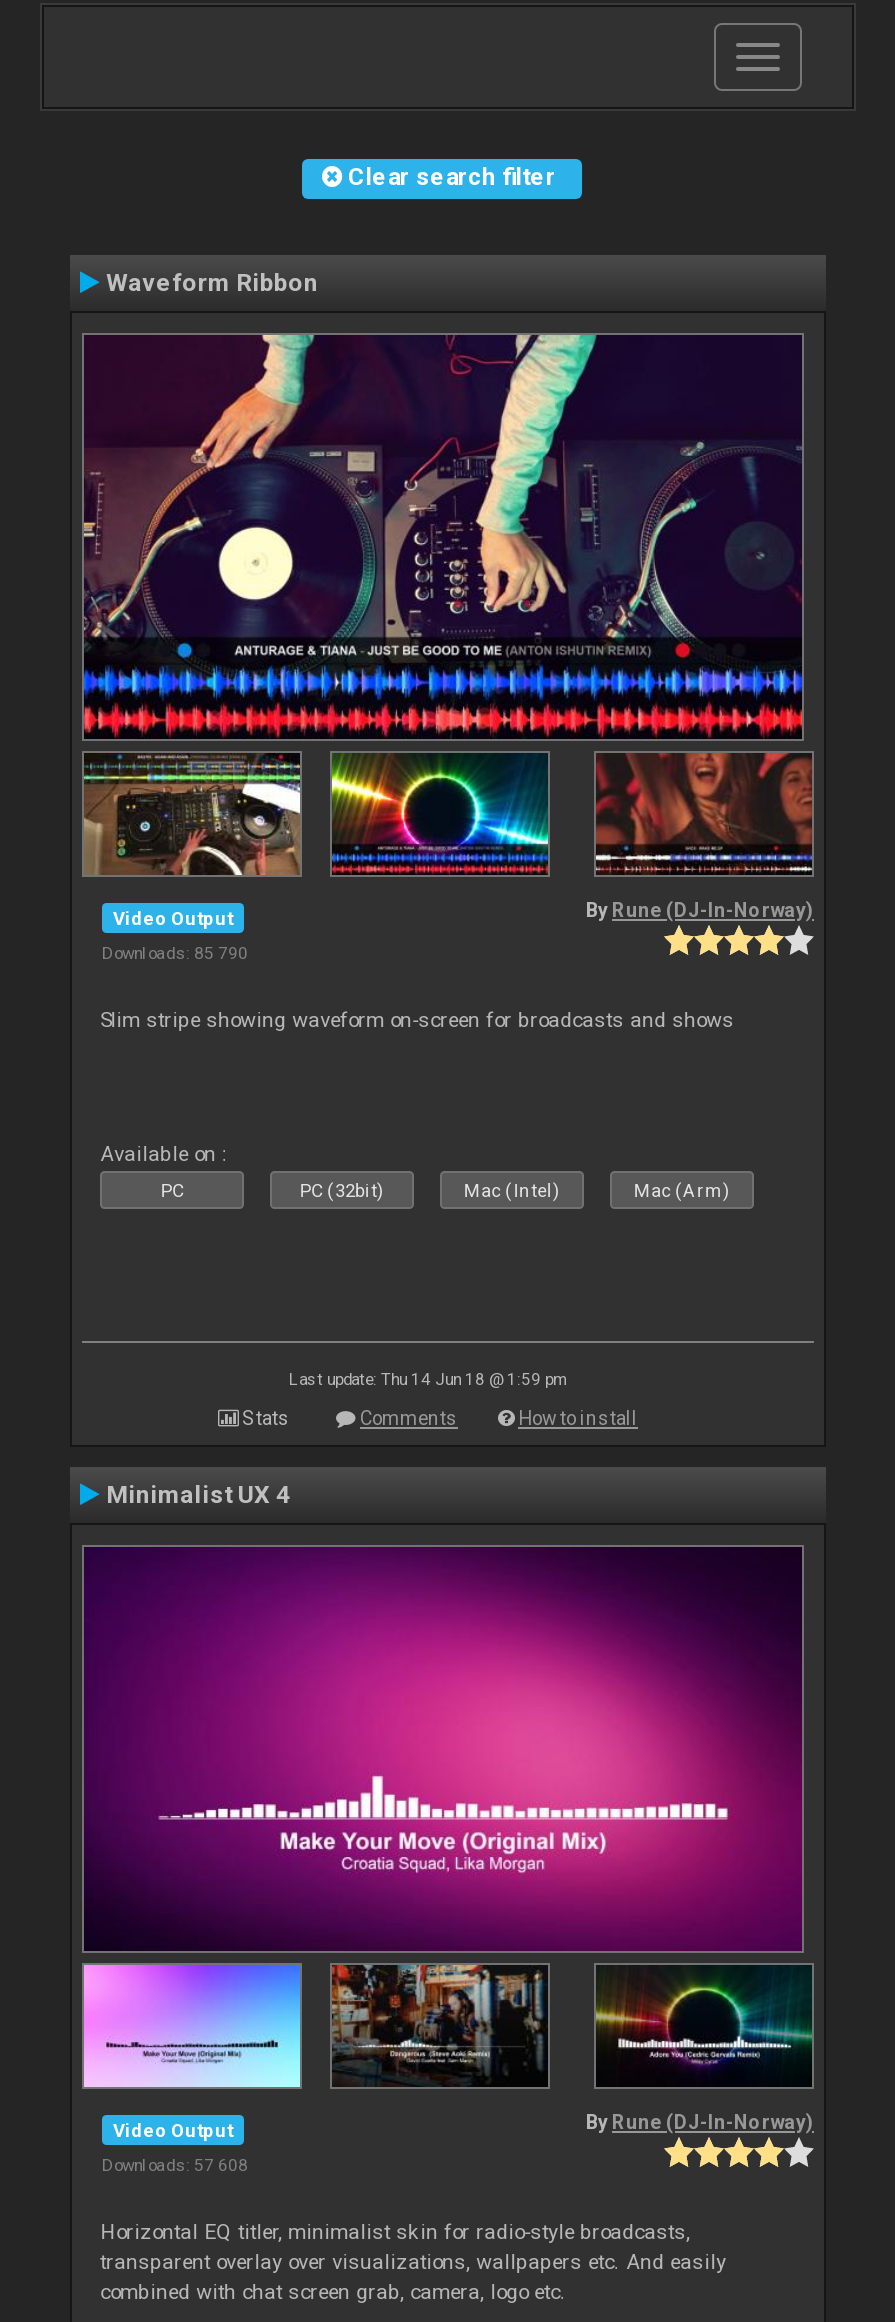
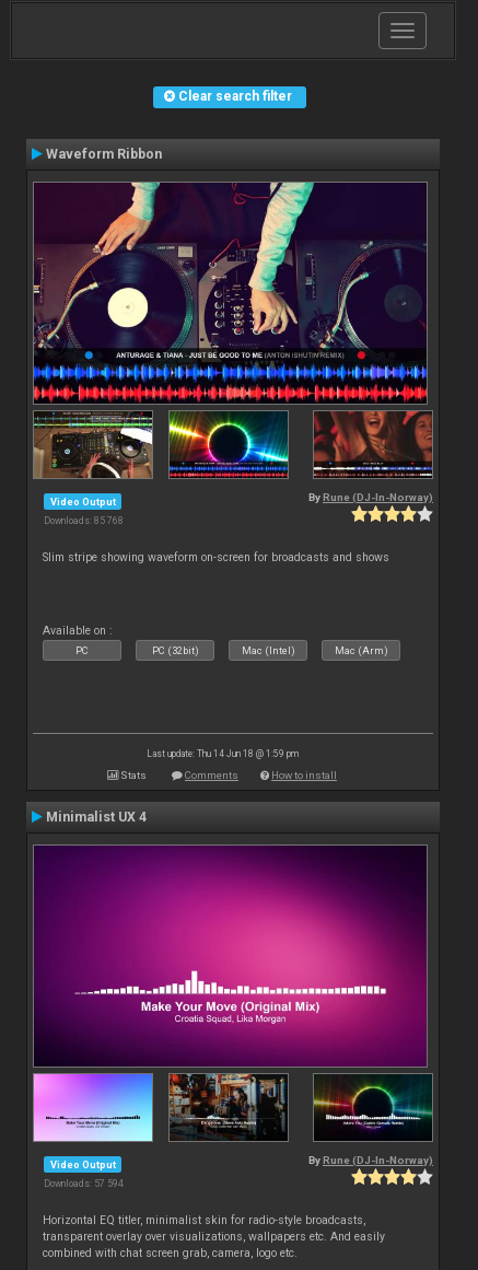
- Downloads: 85 790
+ Downloads: 85 768

- Downloads: 57 608
+ Downloads: 57 594
